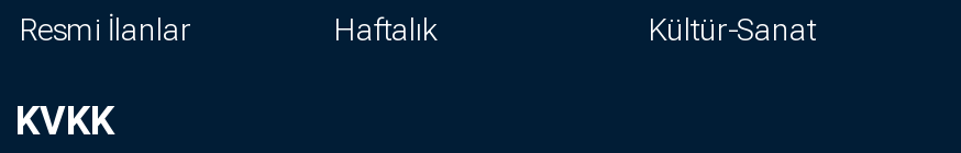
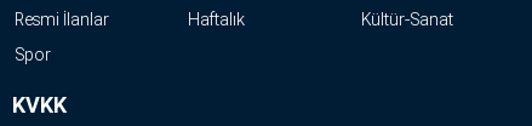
+ Spor
